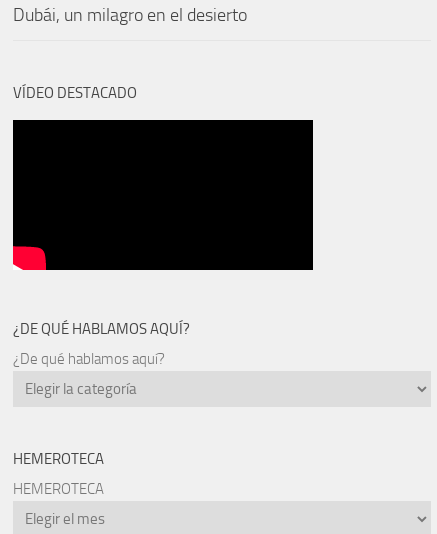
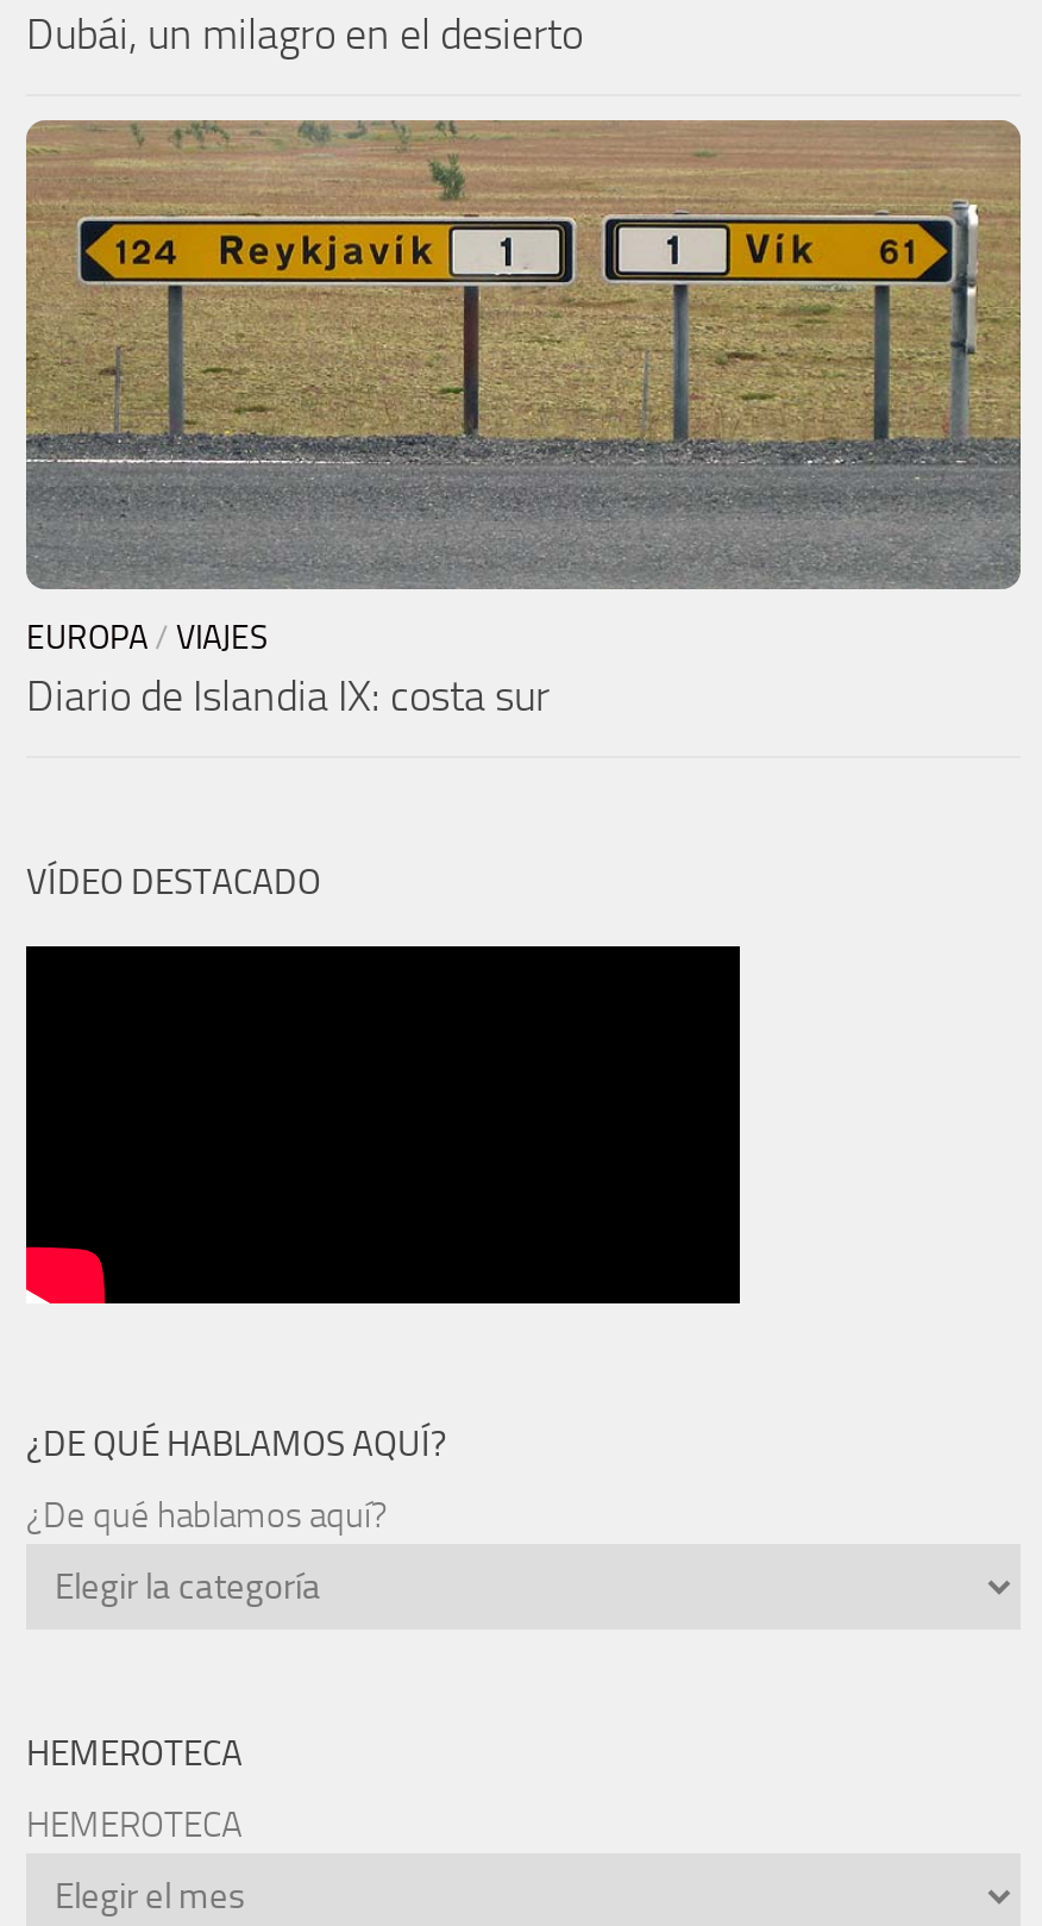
+ [image]
+ EUROPA / VIAJES
+ Diario de Islandia IX: costa sur
